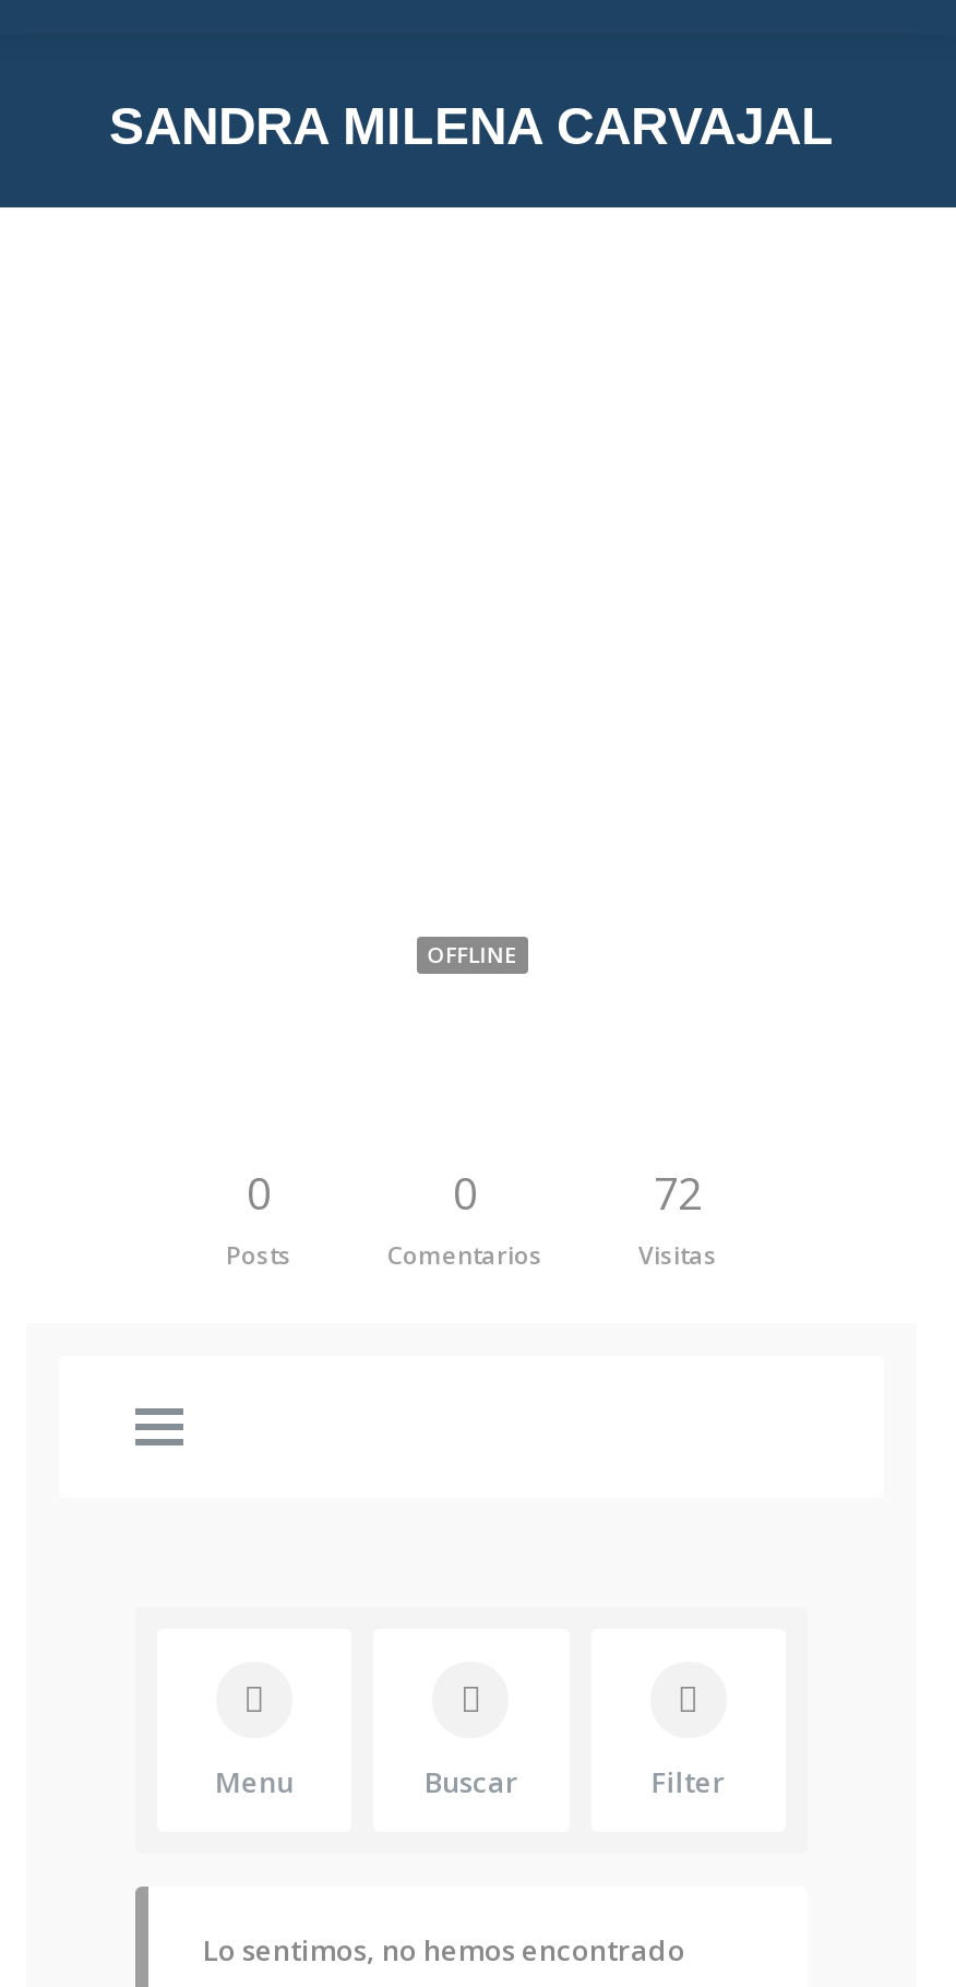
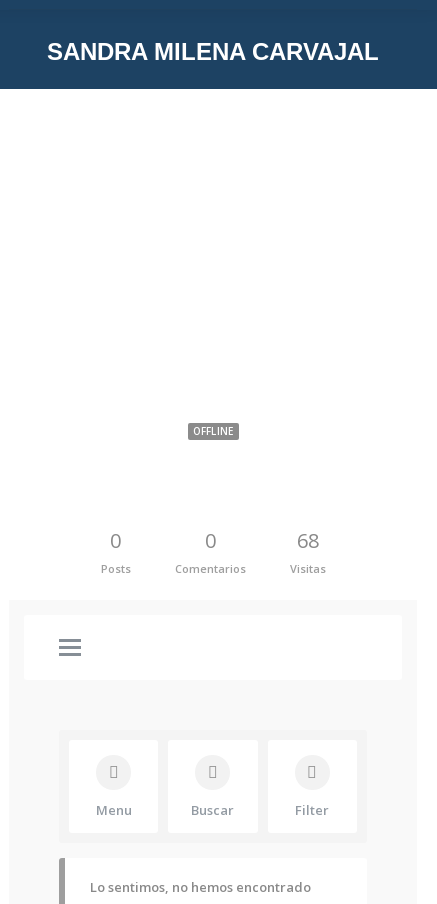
- 72
+ 68
